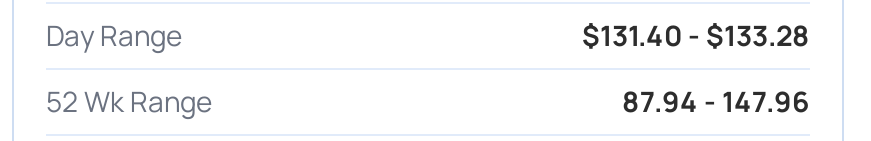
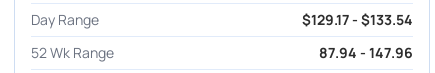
- $131.40 - $133.28
+ $129.17 - $133.54
